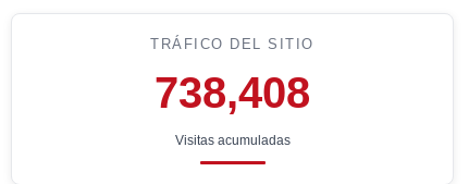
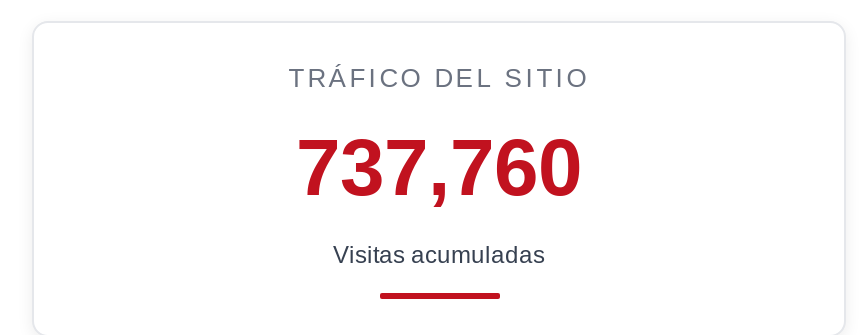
- 738,408
+ 737,760
